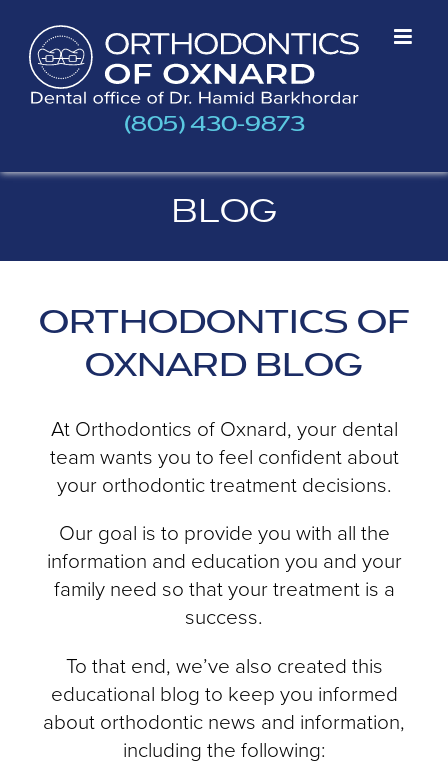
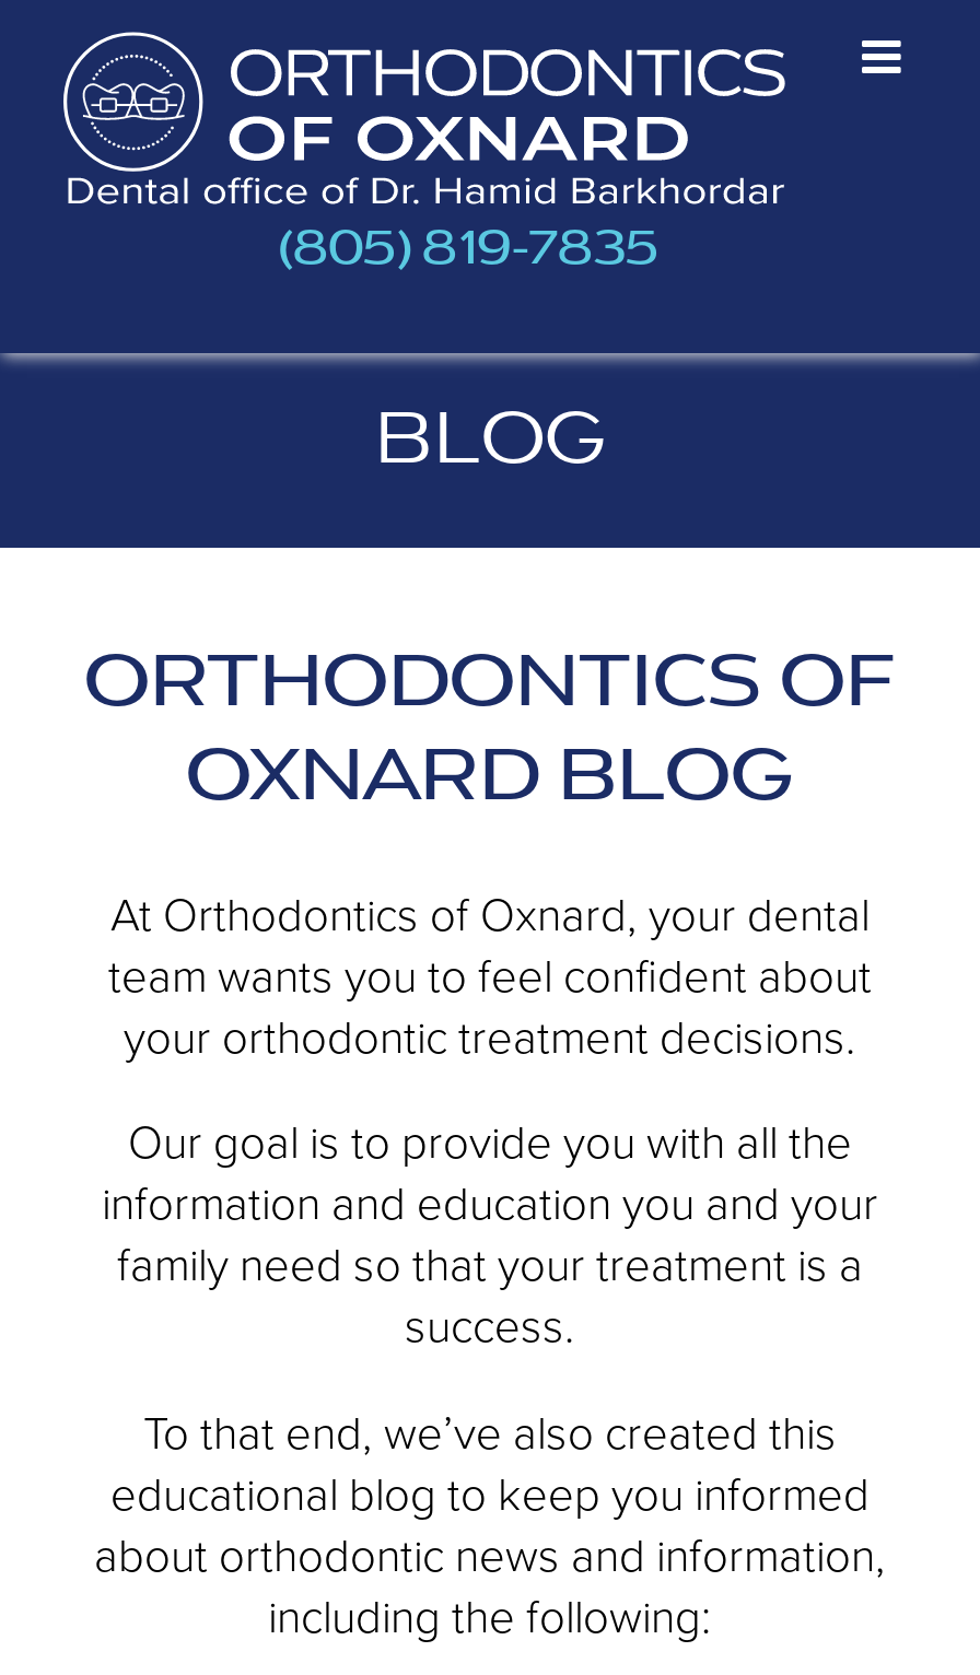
- (805) 430-9873
+ (805) 819-7835
